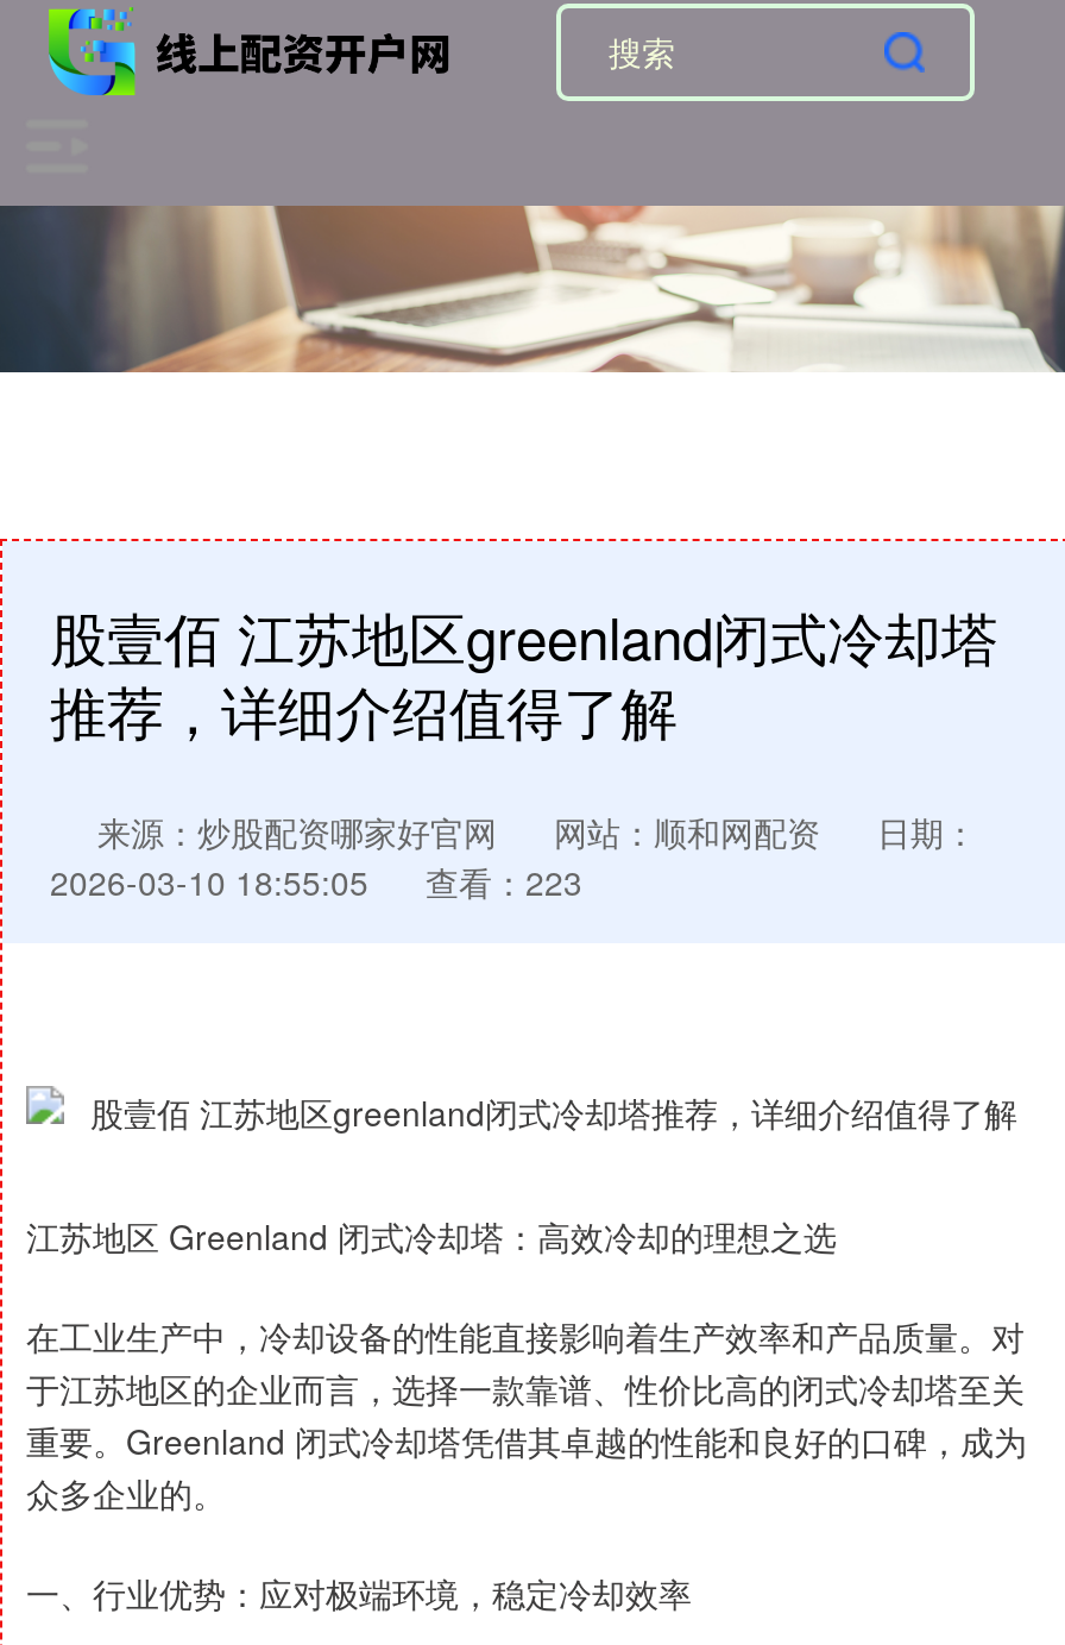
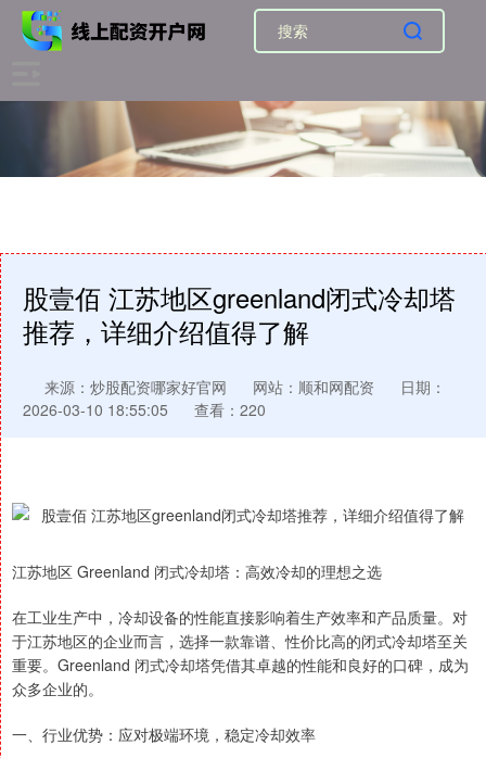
- 2026-03-10 18:55:05 查看：223
+ 2026-03-10 18:55:05 查看：220
